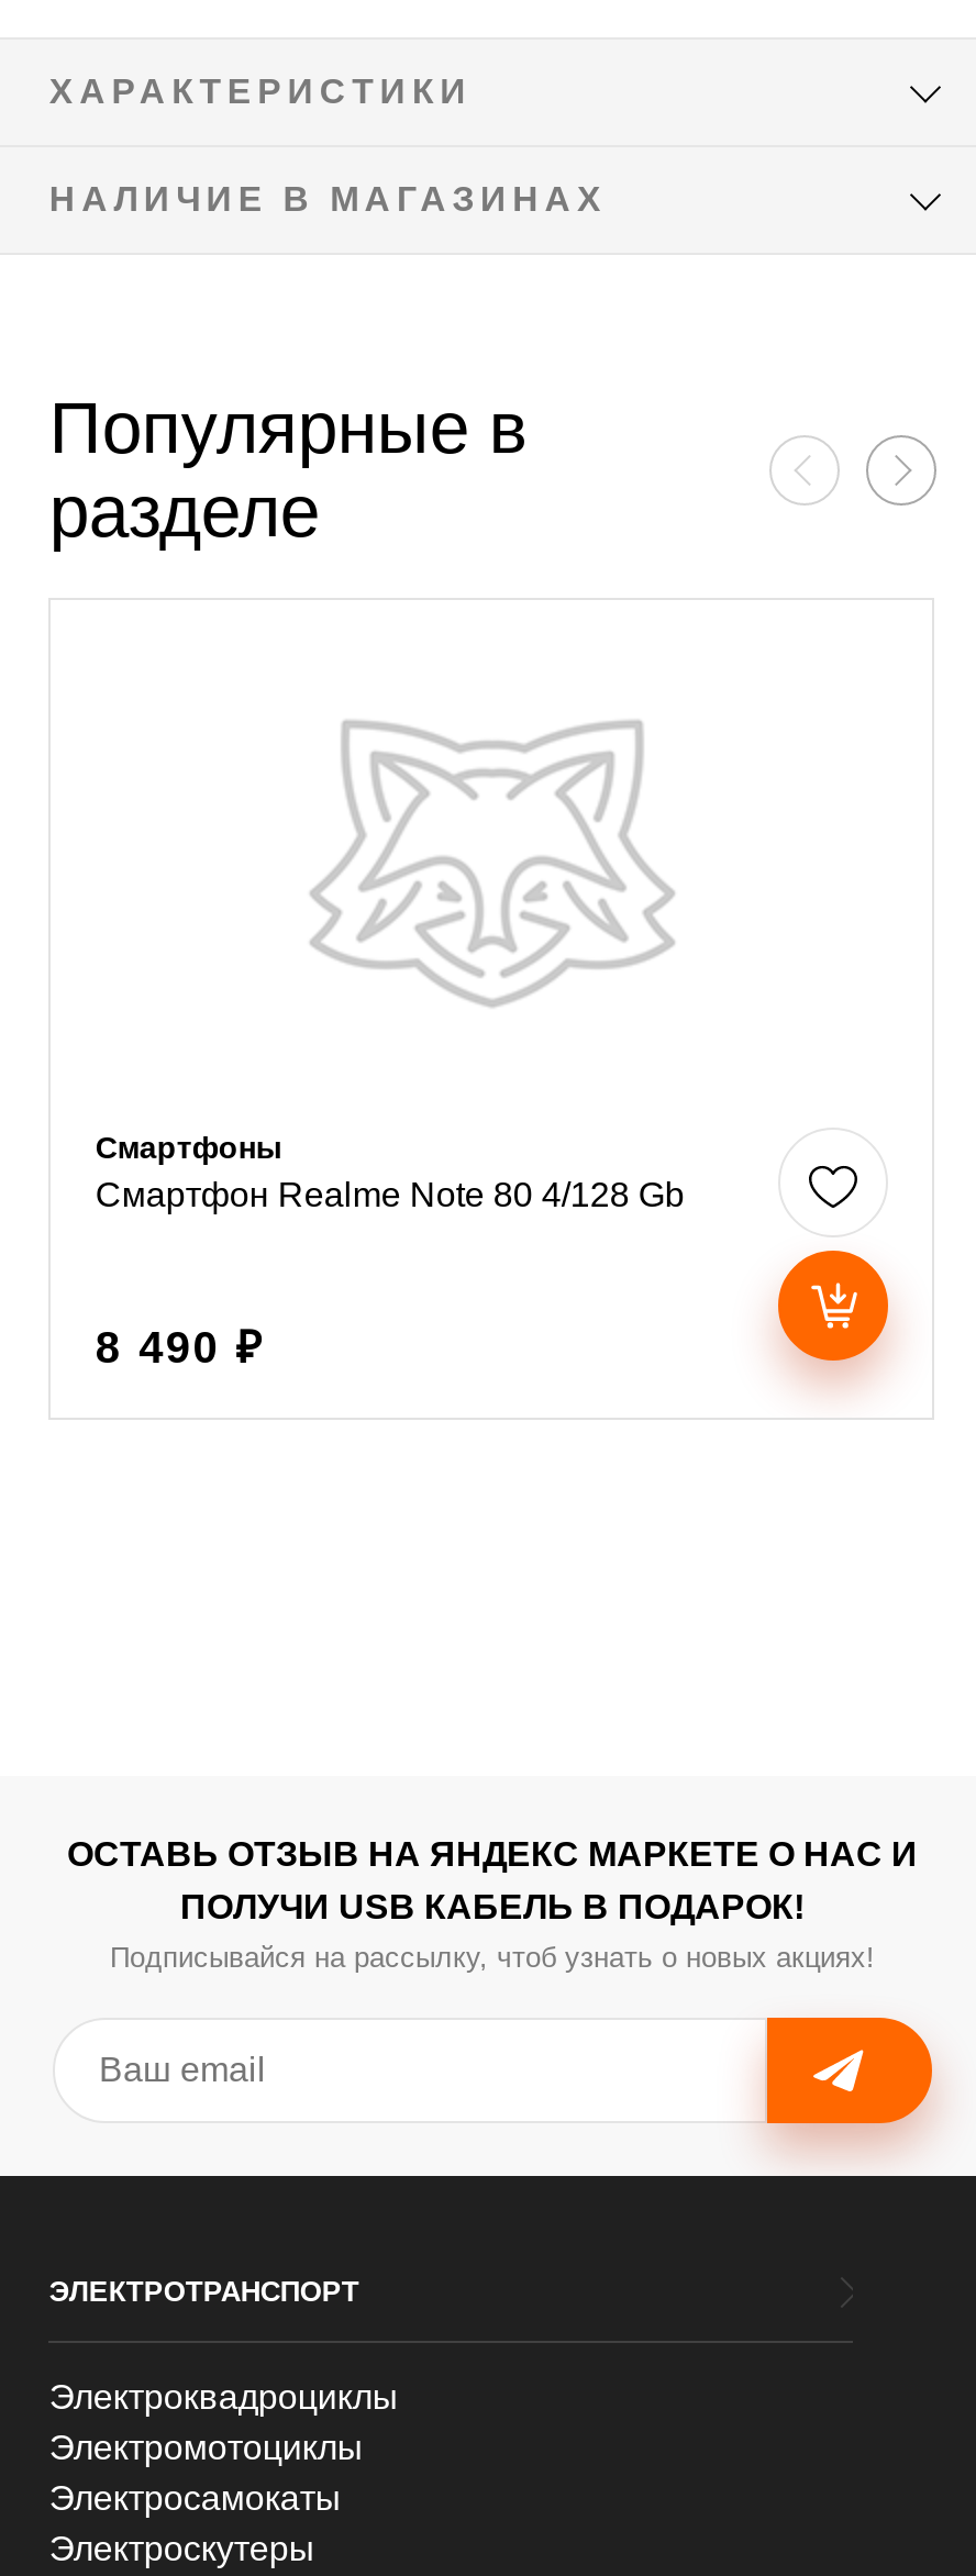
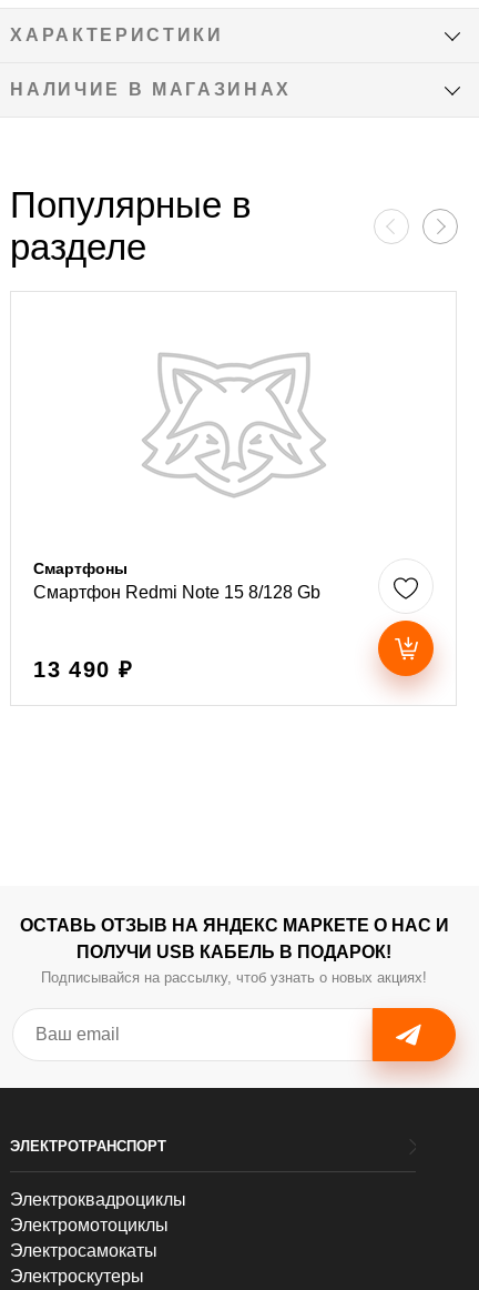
- Смартфон Realme Note 80 4/128 Gb
+ Смартфон Redmi Note 15 8/128 Gb

- 8 490 ₽
+ 13 490 ₽
